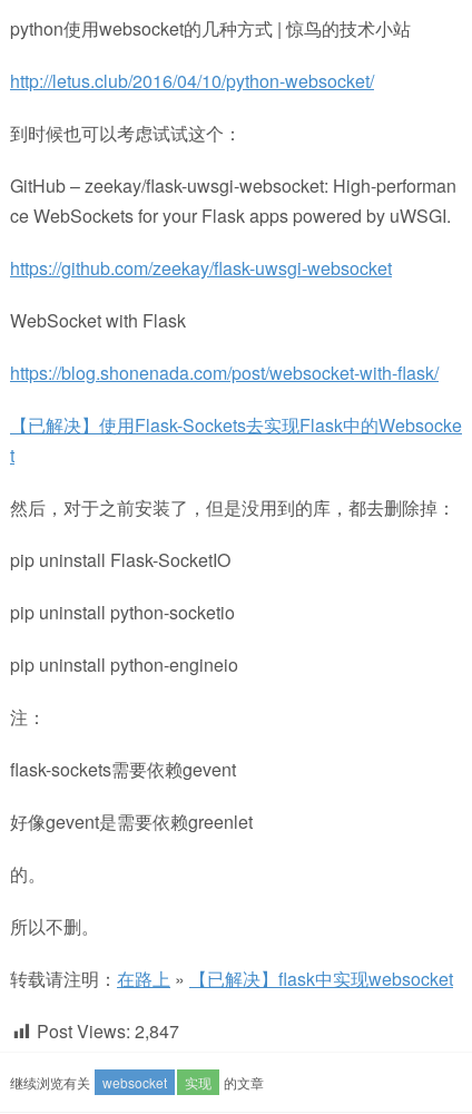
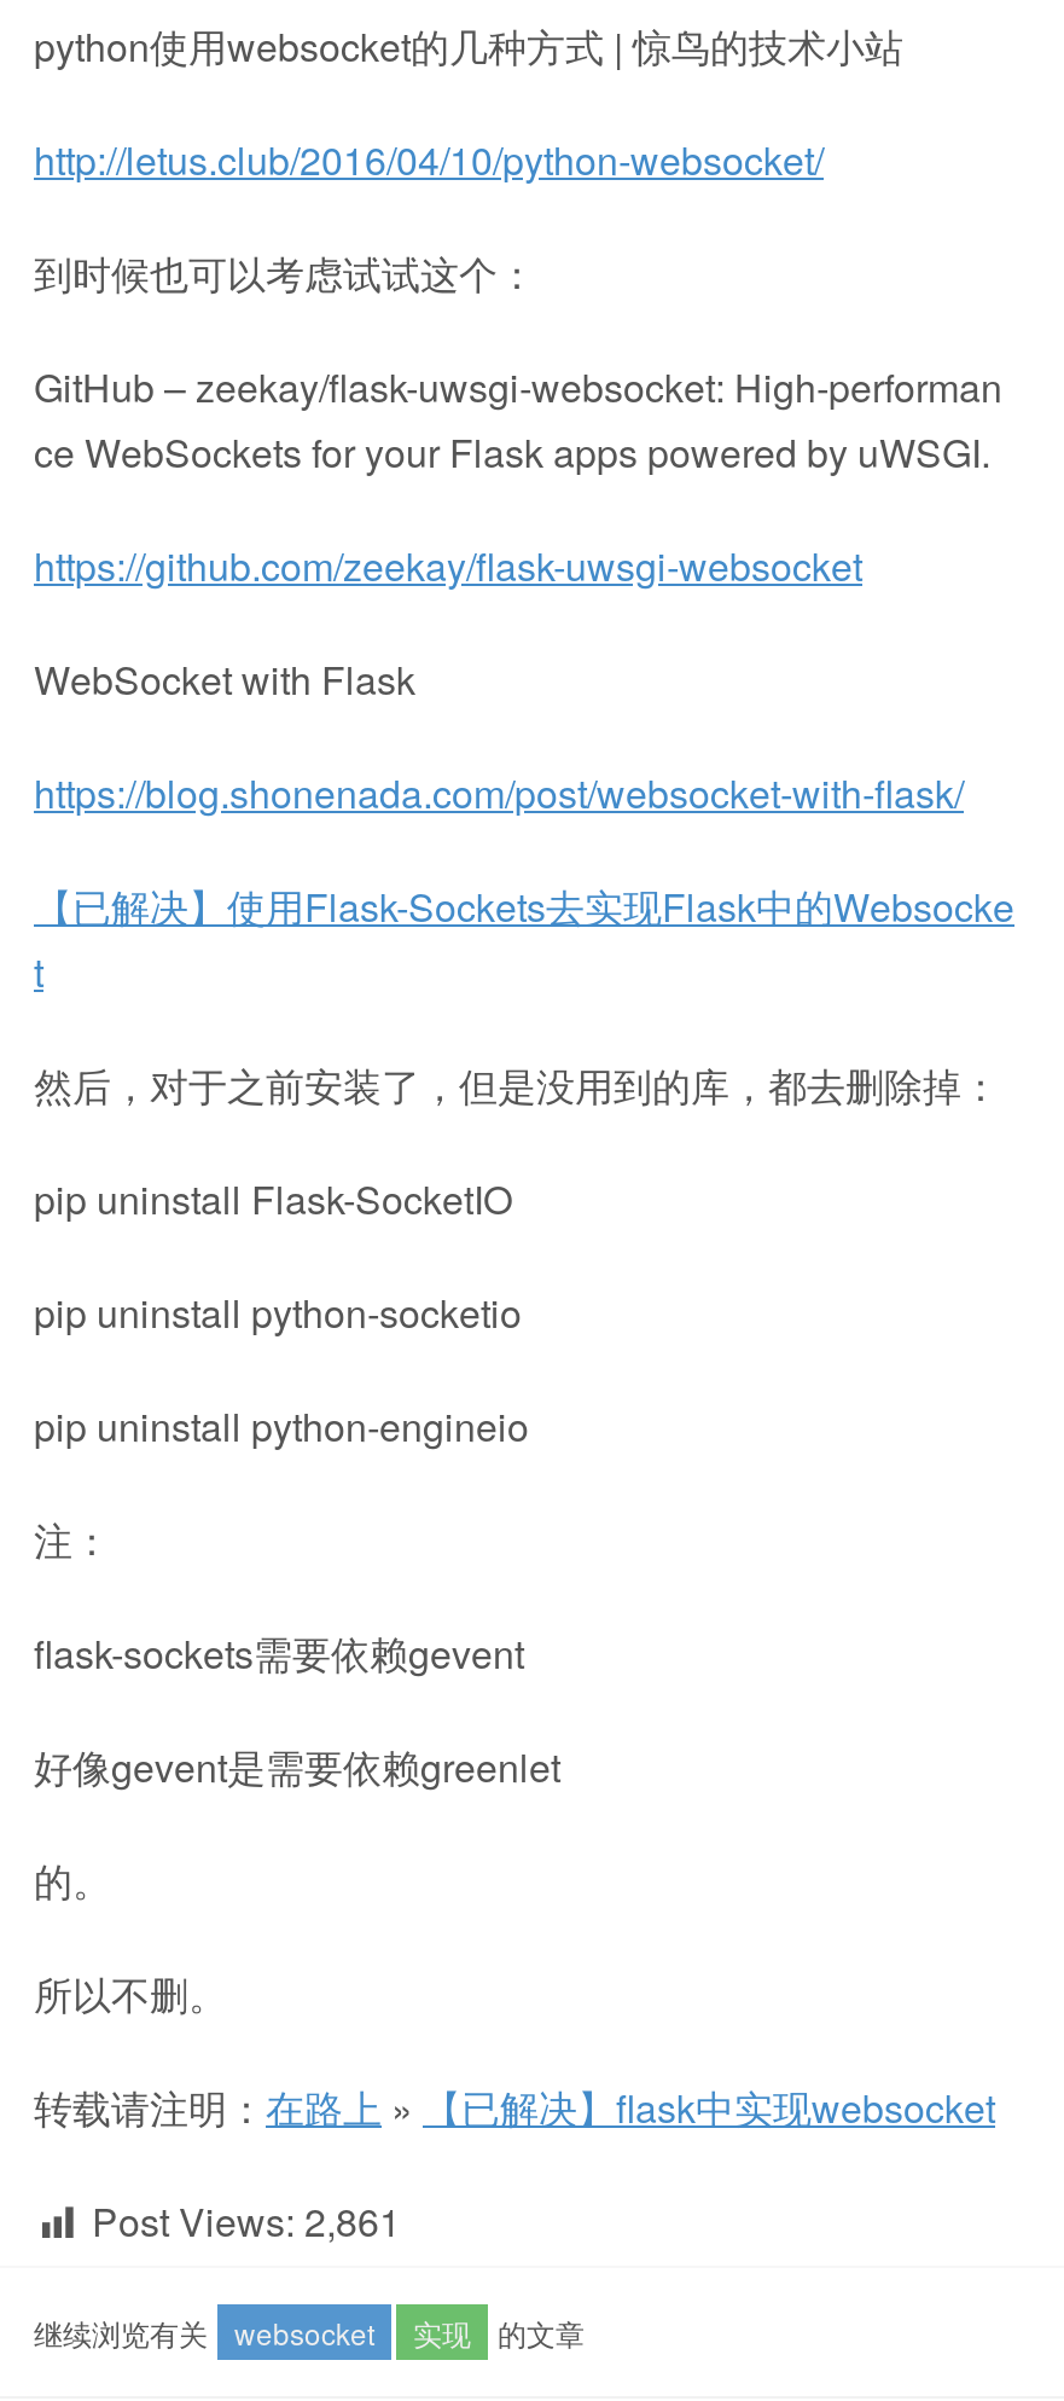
- Post Views: 2,847
+ Post Views: 2,861
